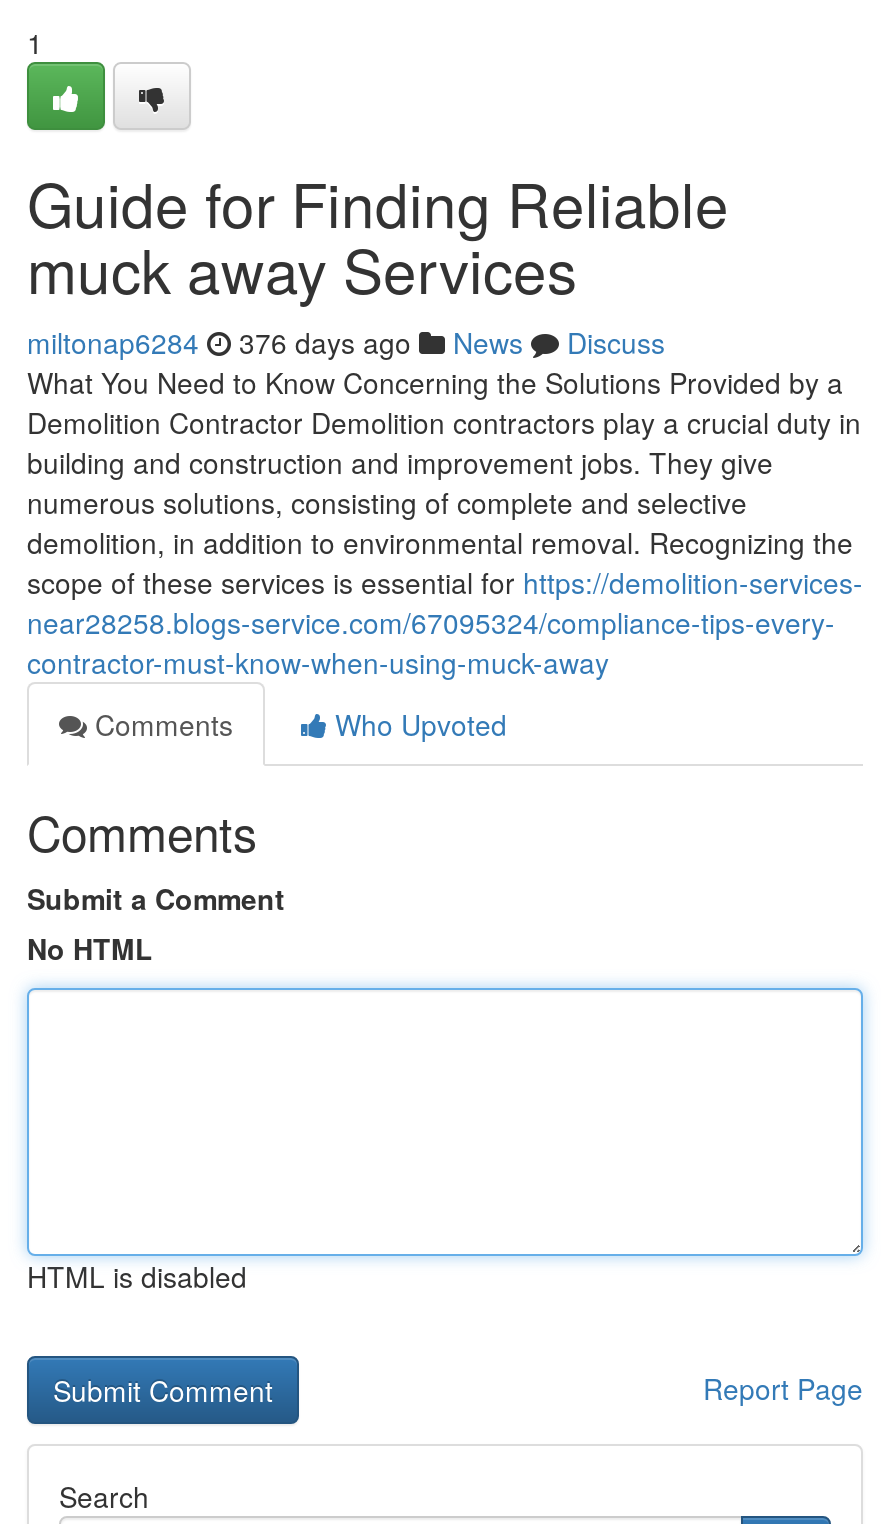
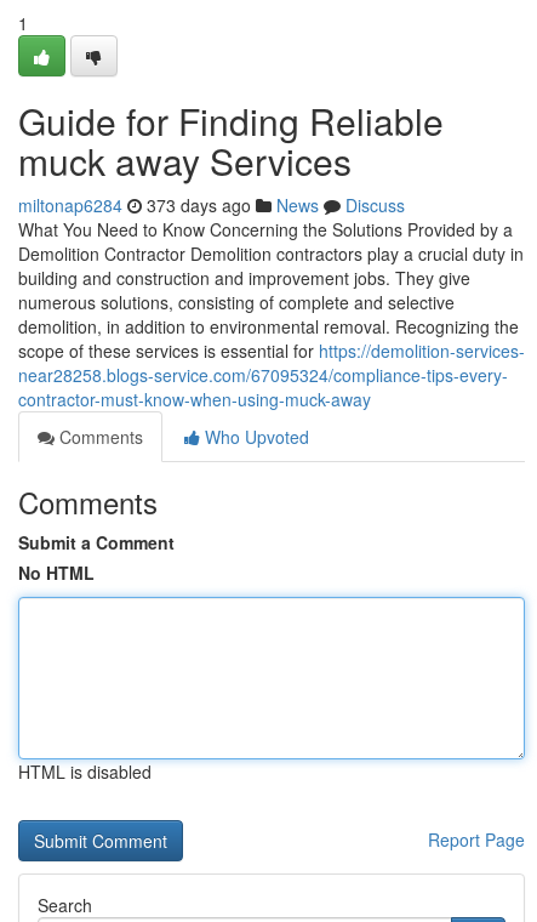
- miltonap6284 376 days ago News Discuss
+ miltonap6284 373 days ago News Discuss
